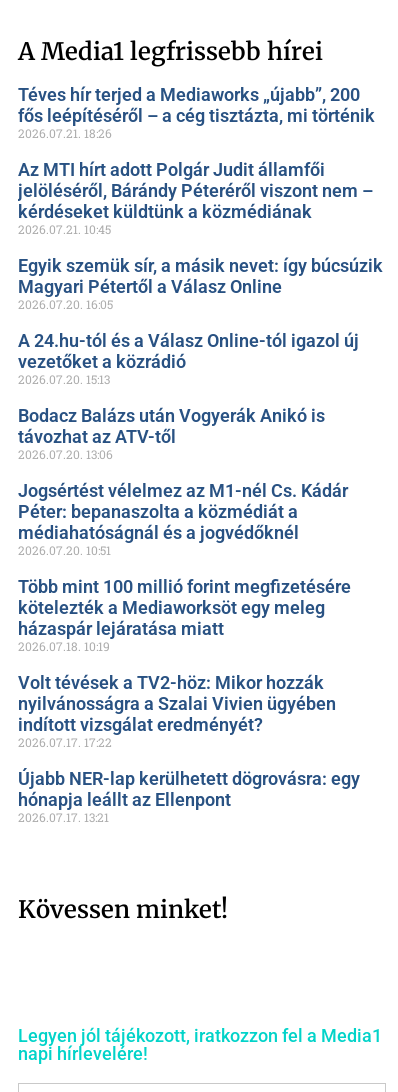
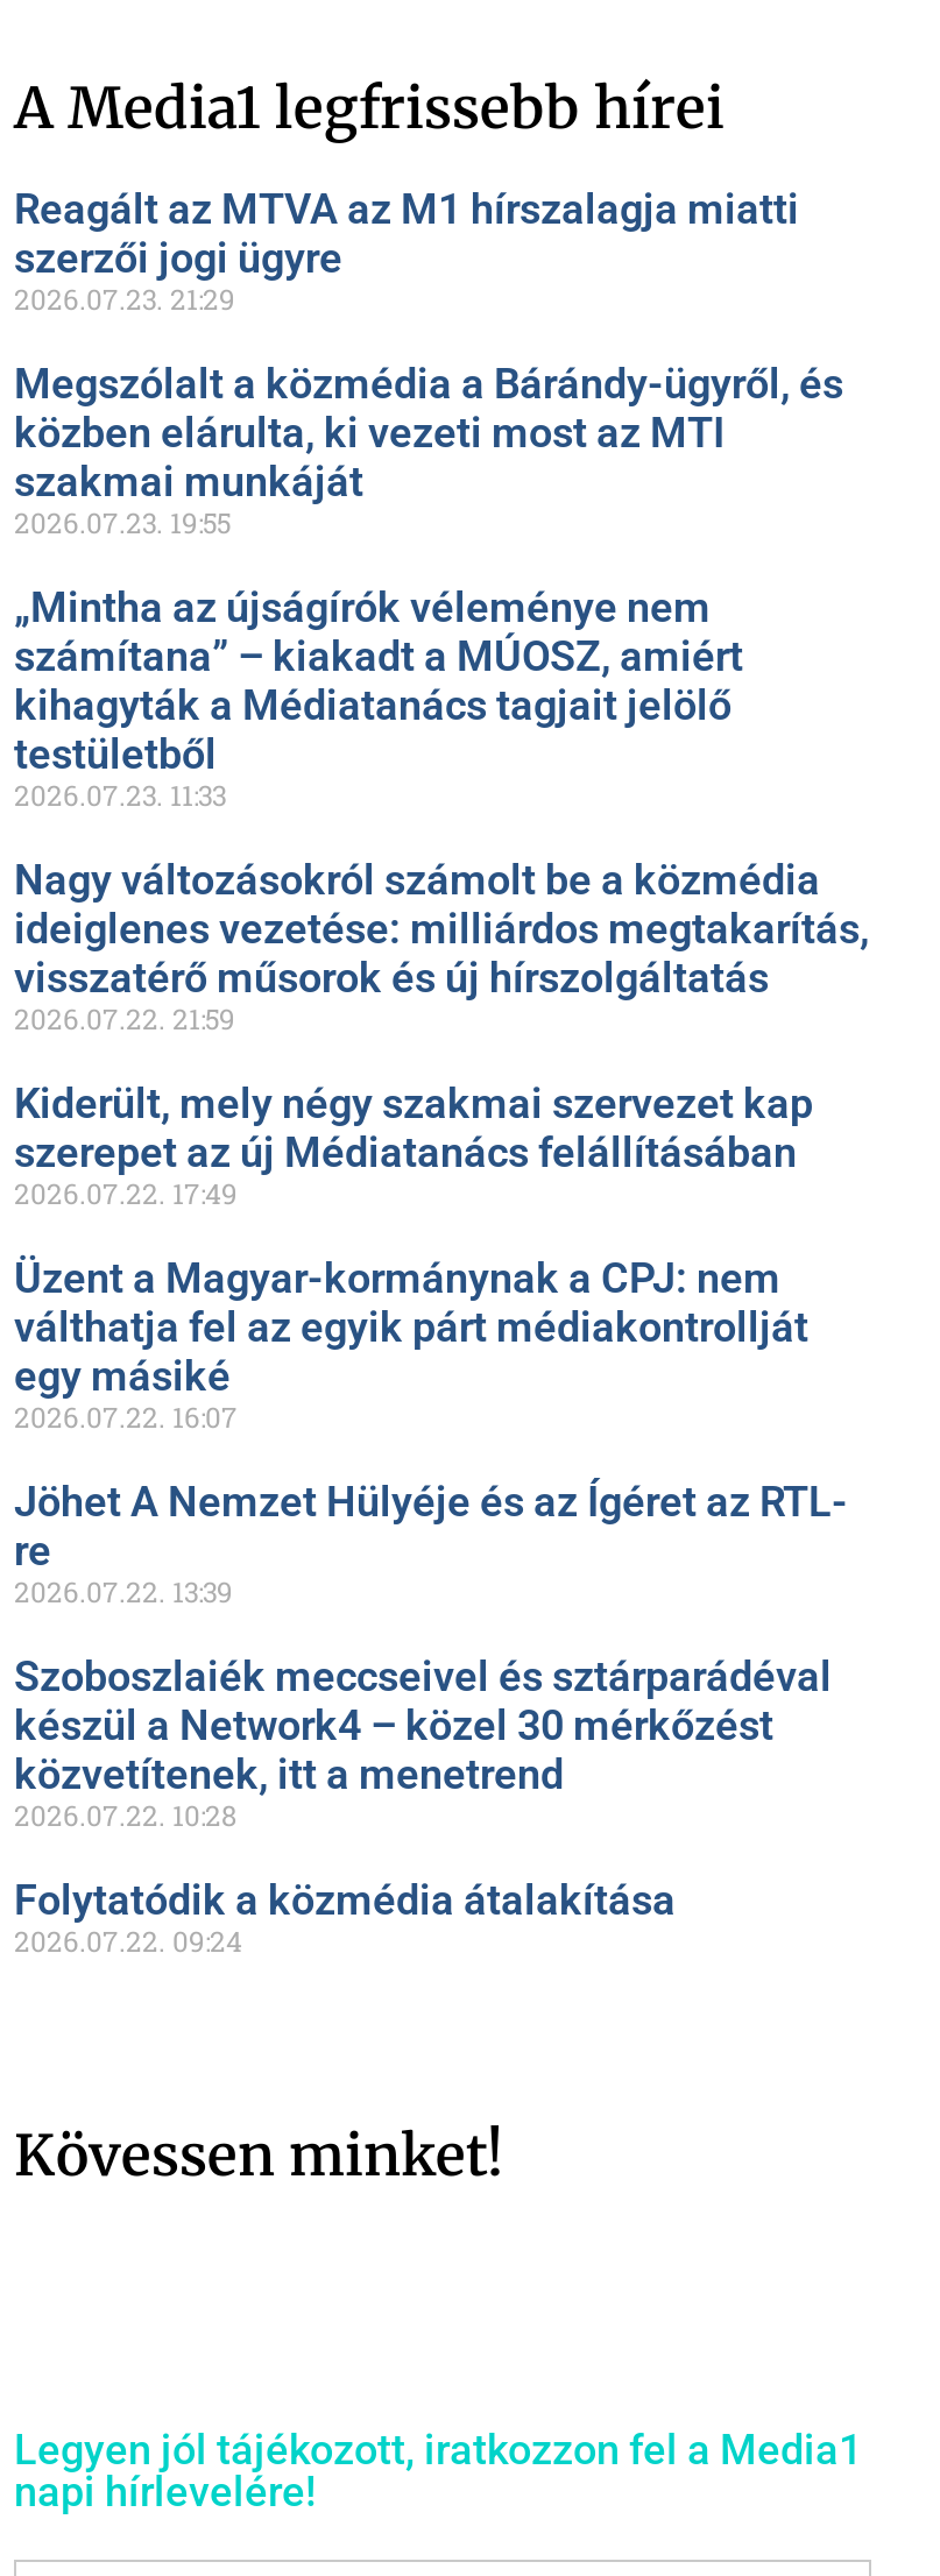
- Téves hír terjed a Mediaworks „újabb”, 200
- fős leépítéséről – a cég tisztázta, mi történik
- 2026.07.21.18:26
+ Reagált az MTVA az M1 hírszalagja miatti
+ szerzői jogi ügyre
+ 2026.07.23.21:29

- Az MTI hírt adott Polgár Judit államfői
- jelöléséről, Bárándy Péteréről viszont nem –
- kérdéseket küldtünk a közmédiának
- 2026.07.21. 10:45
+ Megszólalt a közmédia a Bárándy-ügyről, és
+ közben elárulta, ki vezeti most az MTI
+ szakmai munkáját
+ 2026.07.23. 19:55

- Egyik szemük sír, a másik nevet: így búcsúzik
- Magyari Pétertől a Válasz Online
- 2026.07.20. 16:05
+ „Mintha az újságírók véleménye nem
+ számítana” – kiakadt a MÚOSZ, amiért
+ kihagyták a Médiatanács tagjait jelölő
+ testületből
+ 2026.07.23. 11:33

- A 24.hu-tól és a Válasz Online-tól igazol új
- vezetőket a közrádió
- 2026.07.20. 15:13
+ Nagy változásokról számolt be a közmédia
+ ideiglenes vezetése: milliárdos megtakarítás,
+ visszatérő műsorok és új hírszolgáltatás
+ 2026.07.22. 21:59

- Bodacz Balázs után Vogyerák Anikó is
- távozhat az ATV-től
- 2026.07.20. 13:06
+ Kiderült, mely négy szakmai szervezet kap
+ szerepet az új Médiatanács felállításában
+ 2026.07.22. 17:49

- Jogsértést vélelmez az M1-nél Cs. Kádár
- Péter: bepanaszolta a közmédiát a
- médiahatóságnál és a jogvédőknél
- 2026.07.20. 10:51
+ Üzent a Magyar-kormánynak a CPJ: nem
+ válthatja fel az egyik párt médiakontrollját
+ egy másiké
+ 2026.07.22. 16:07

- Több mint 100 millió forint megfizetésére
- kötelezték a Mediaworksöt egy meleg
- házaspár lejáratása miatt
- 2026.07.18. 10:19
+ Jöhet A Nemzet Hülyéje és az Ígéret az RTL-
+ re
+ 2026.07.22. 13:39

- Volt tévések a TV2-höz: Mikor hozzák
- nyilvánosságra a Szalai Vivien ügyében
- indított vizsgálat eredményét?
- 2026.07.17. 17:22
+ Szoboszlaiék meccseivel és sztárparádéval
+ készül a Network4 – közel 30 mérkőzést
+ közvetítenek, itt a menetrend
+ 2026.07.22. 10:28

- Újabb NER-lap kerülhetett dögrovásra: egy
- hónapja leállt az Ellenpont
- 2026.07.17. 13:21
+ Folytatódik a közmédia átalakítása
+ 2026.07.22. 09:24
